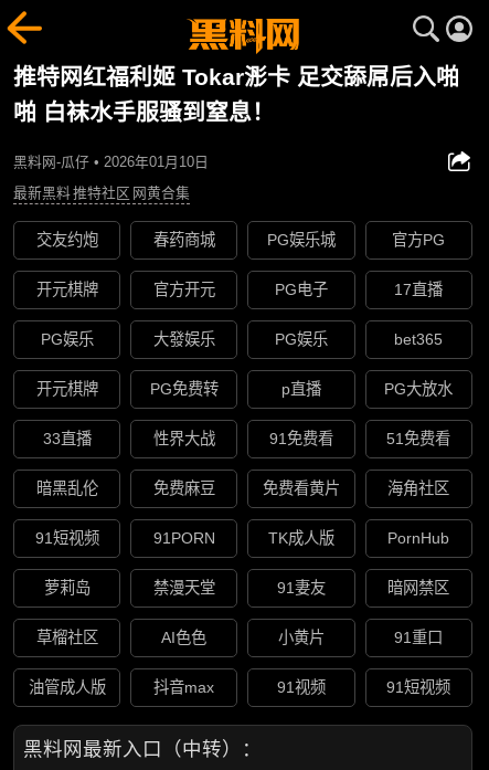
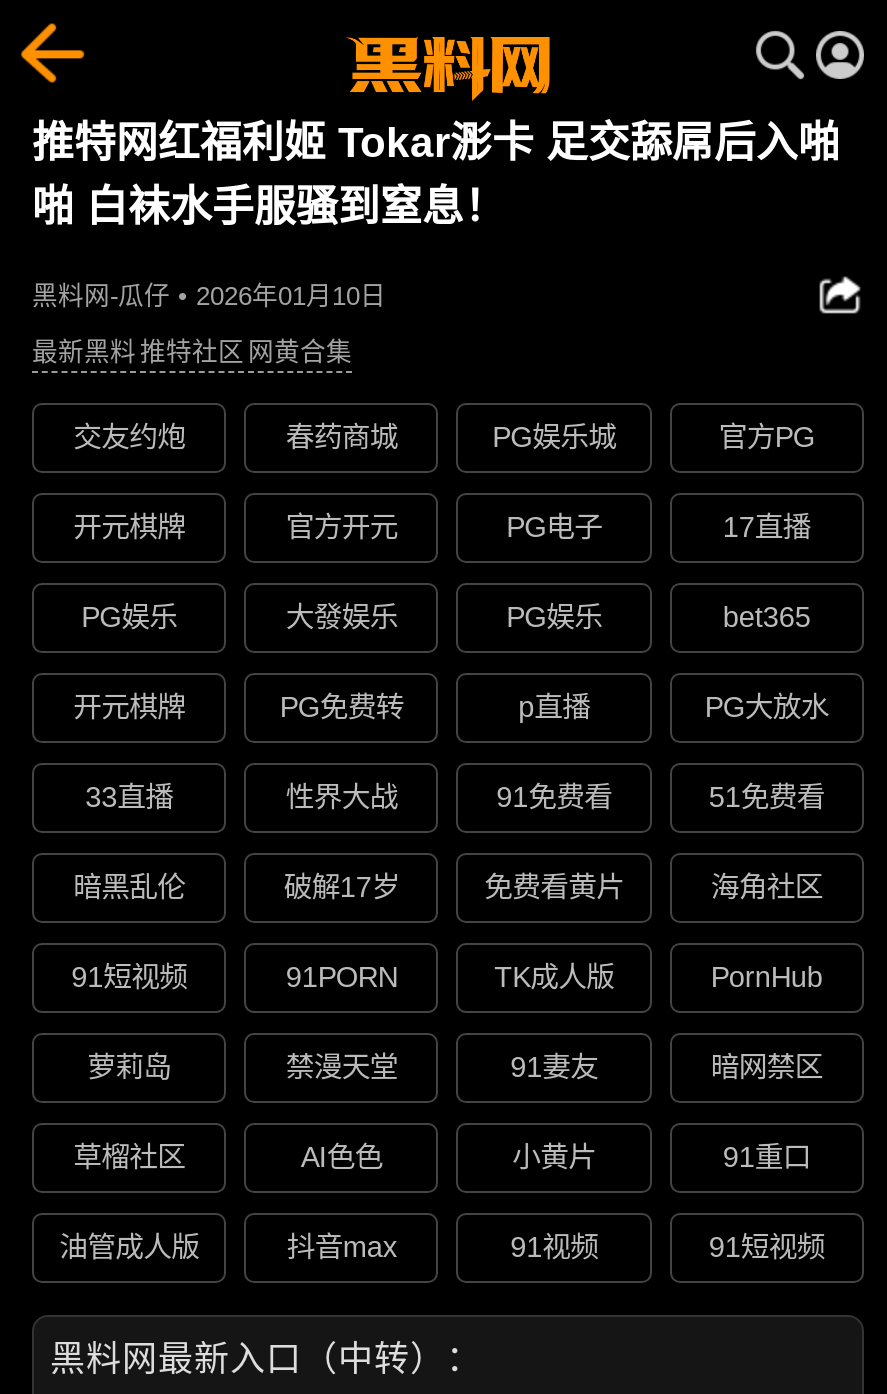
- 免费麻豆
+ 破解17岁
